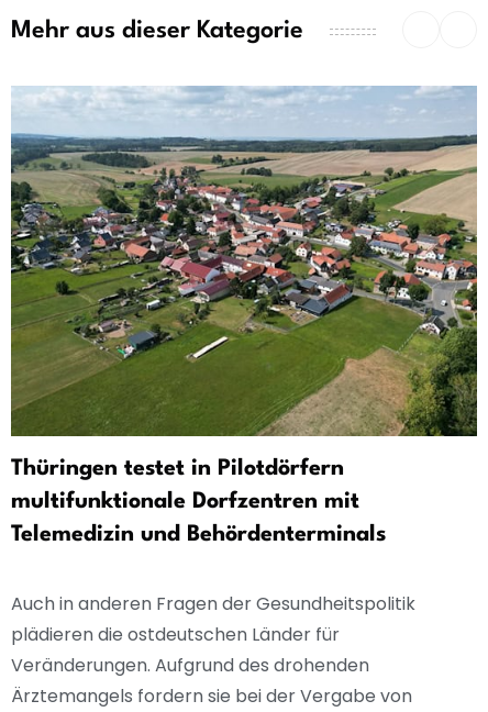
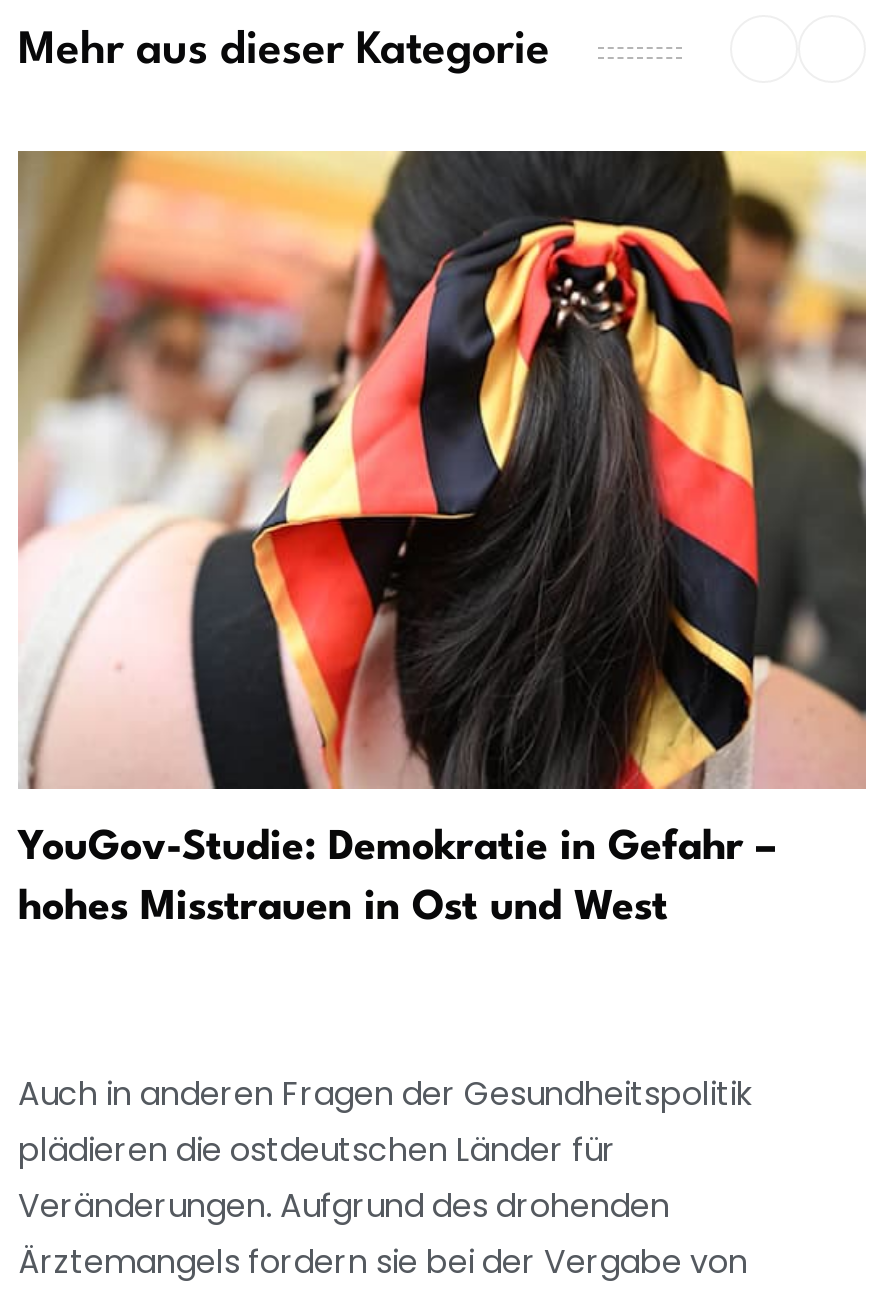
- [image]
- Thüringen testet in Pilotdörfern
- multifunktionale Dorfzentren mit
- Telemedizin und Behördenterminals
+ [image]
+ YouGov-Studie: Demokratie in Gefahr –
+ hohes Misstrauen in Ost und West
